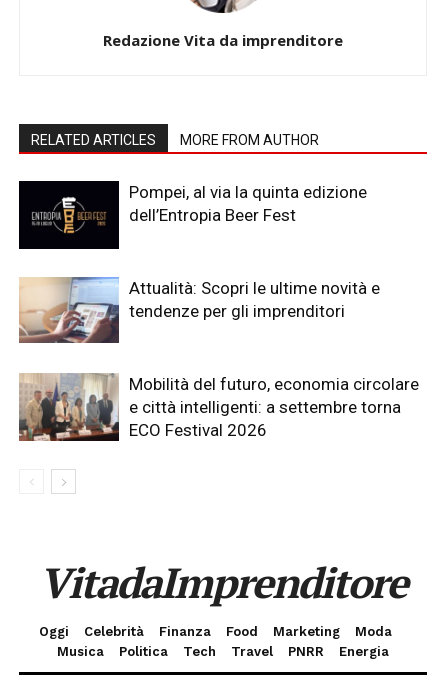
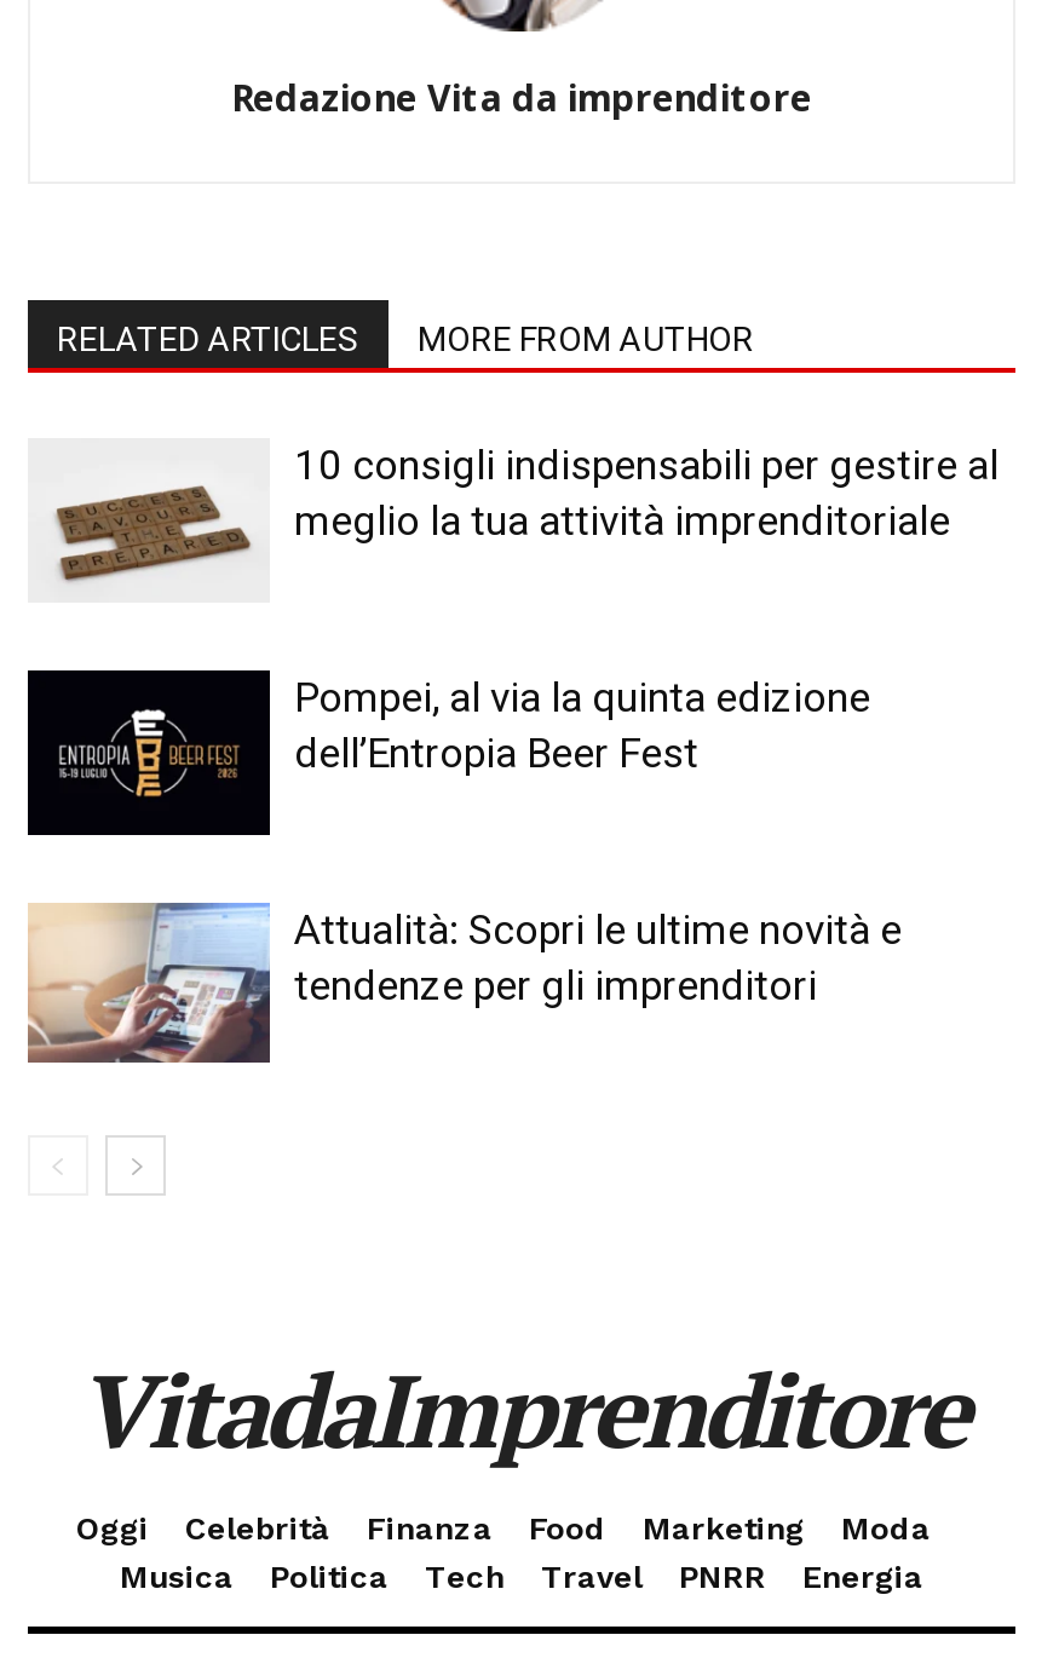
+ [image]
+ 10 consigli indispensabili per gestire al
+ meglio la tua attività imprenditoriale

moved down: [image] | Pompei, al via la quinta edizione | dell’Entropia Beer Fest | Attualità: Scopri le ultime novità e | tendenze per gli imprenditori

- [image]
- Mobilità del futuro, economia circolare
- e città intelligenti: a settembre torna
- ECO Festival 2026
